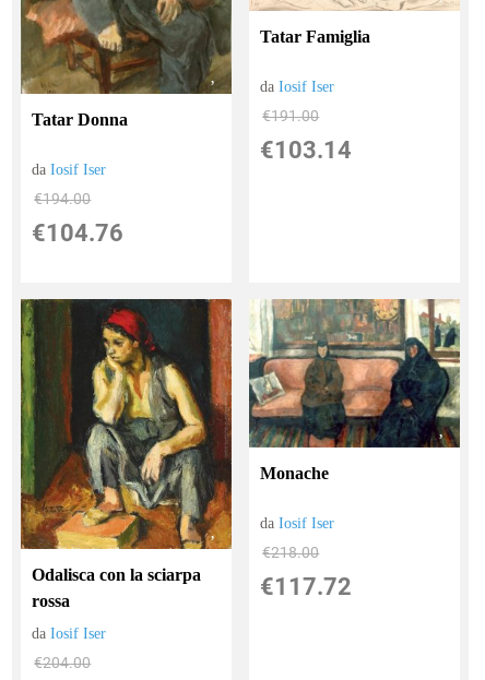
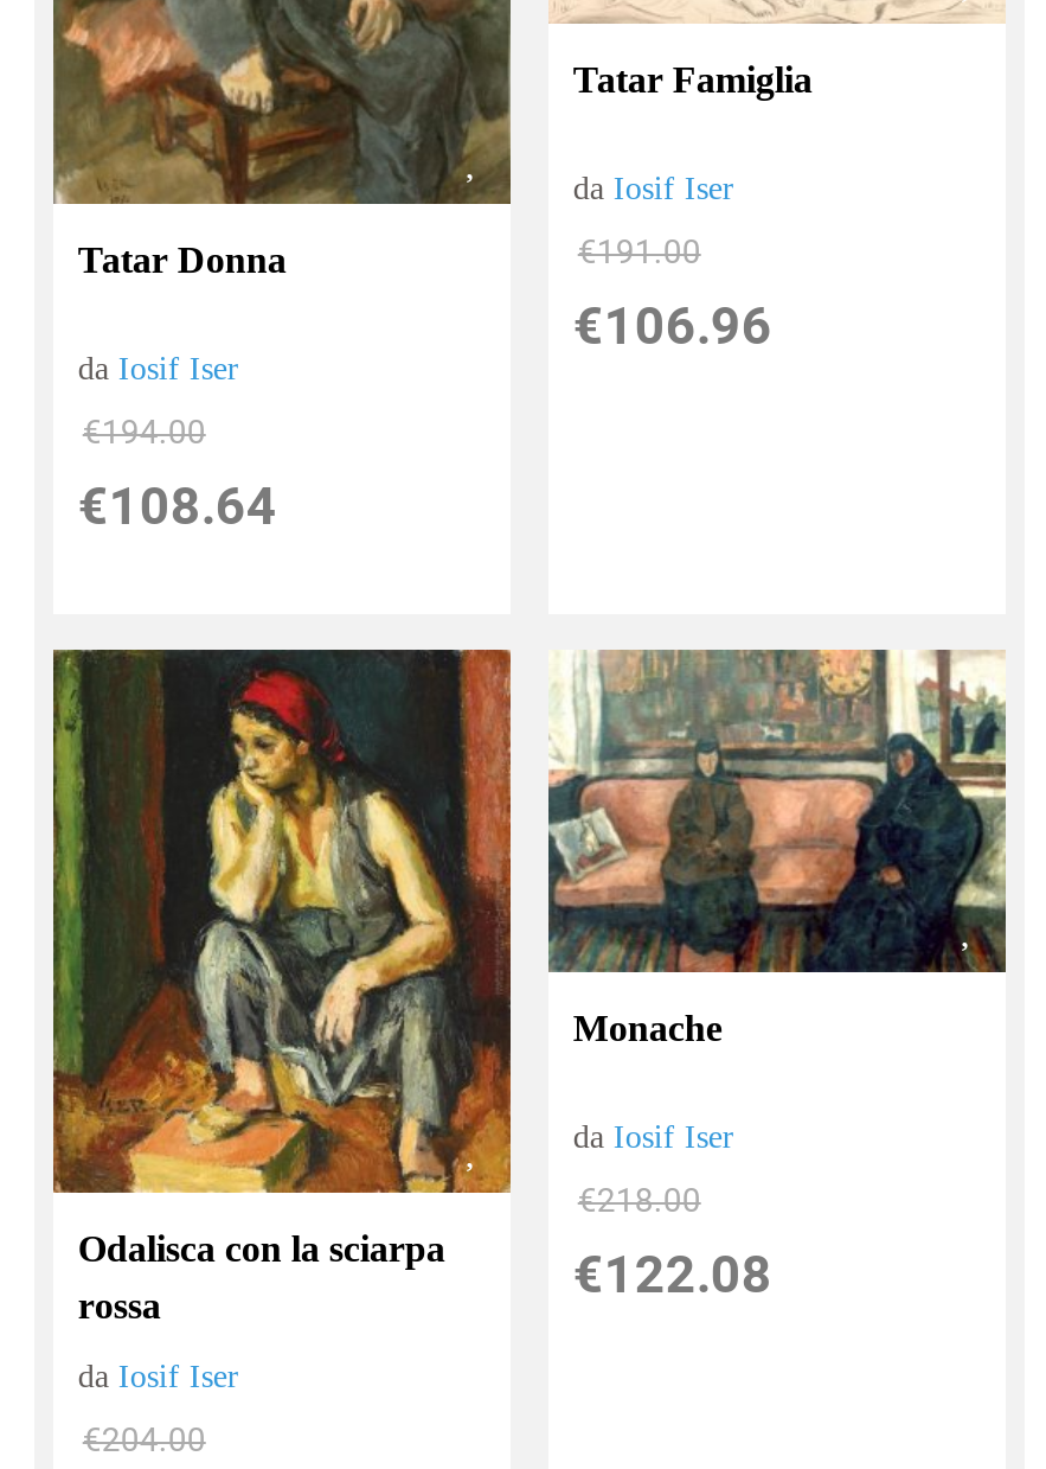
- €103.14
+ €106.96

- €104.76
+ €108.64

- €117.72
+ €122.08
